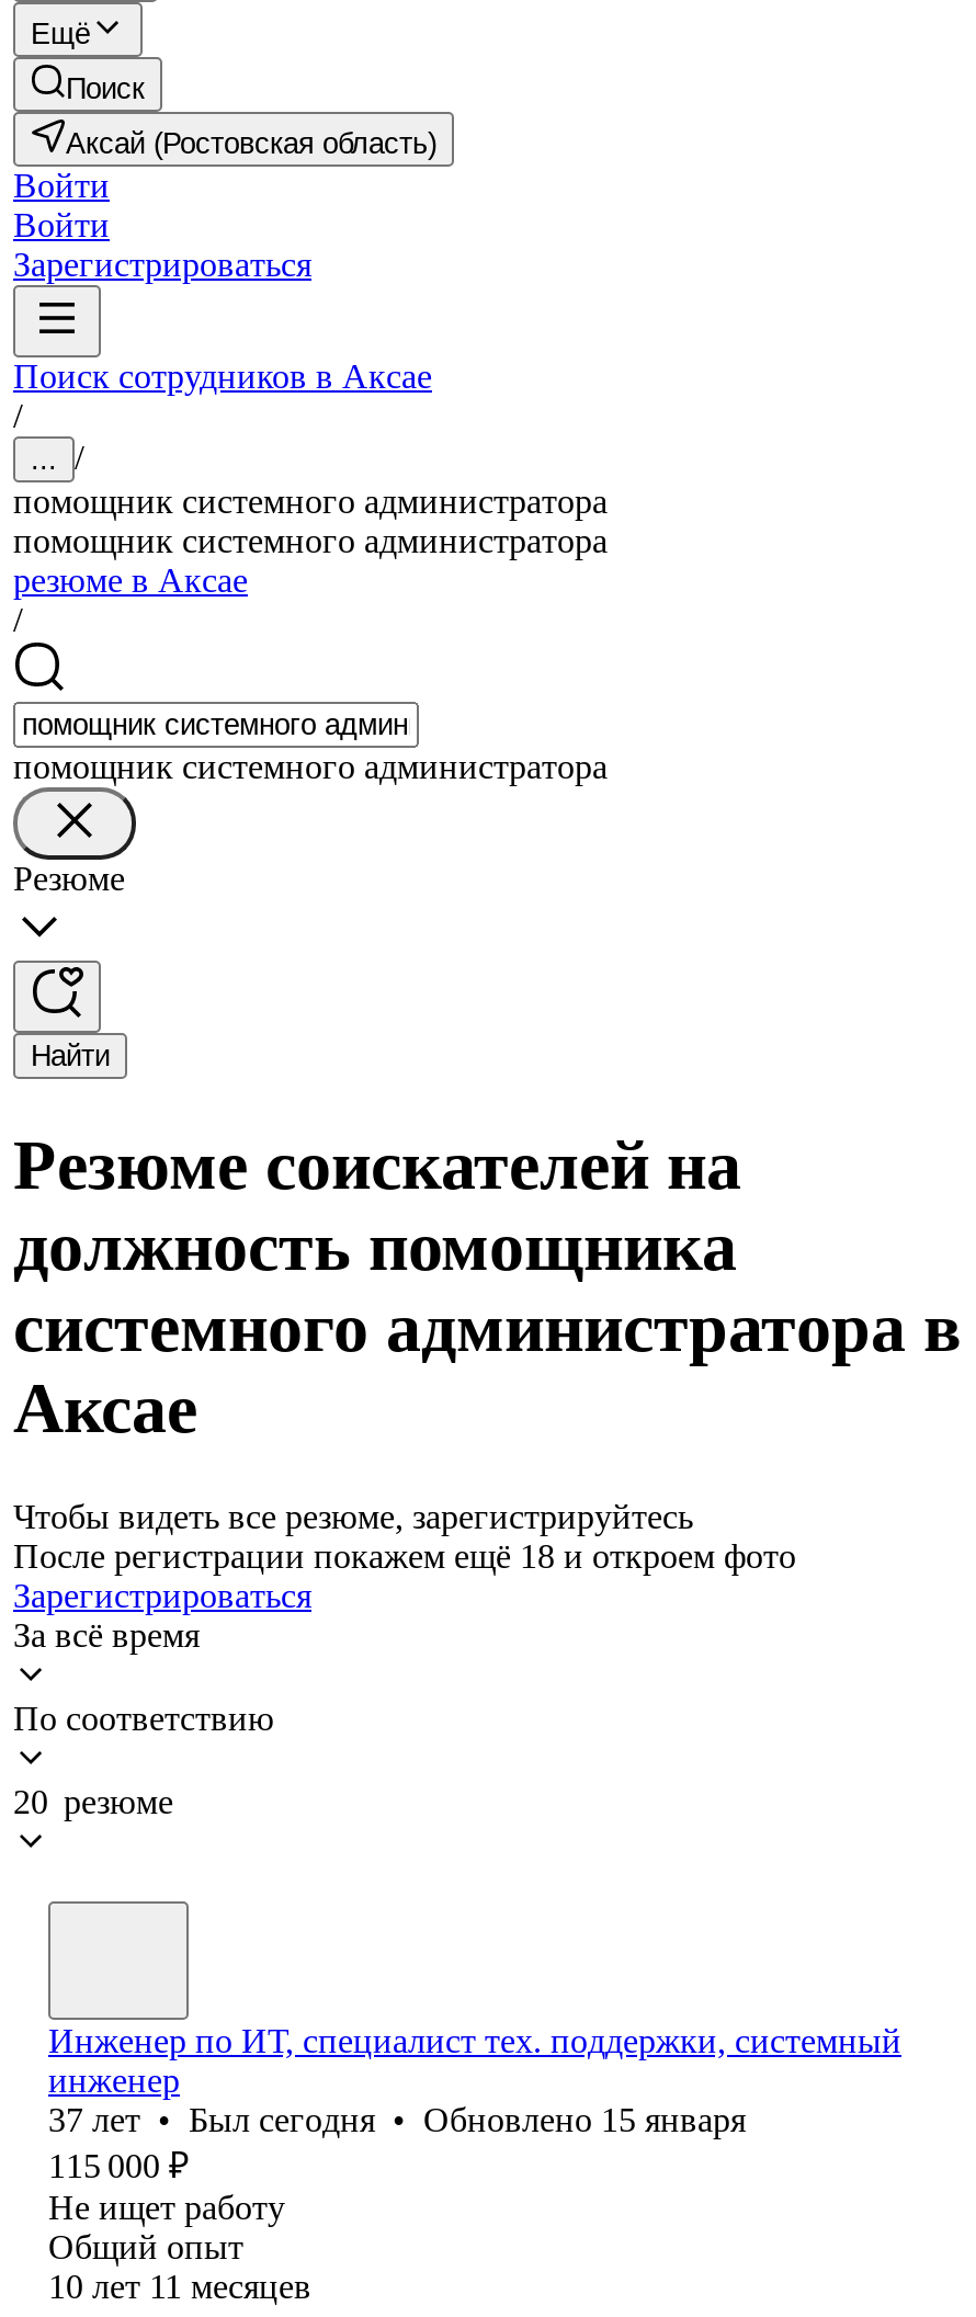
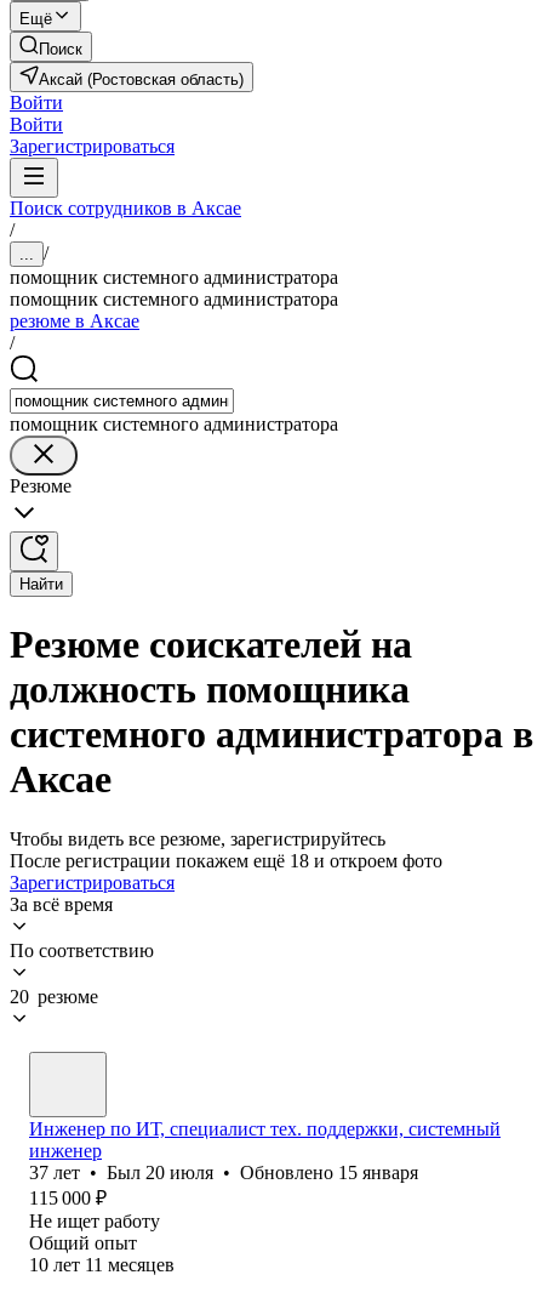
- 37 лет • Был сегодня • Обновлено 15 января
+ 37 лет • Был 20 июля • Обновлено 15 января
